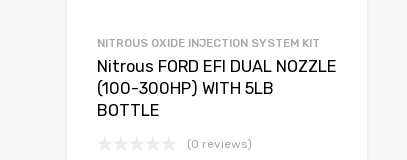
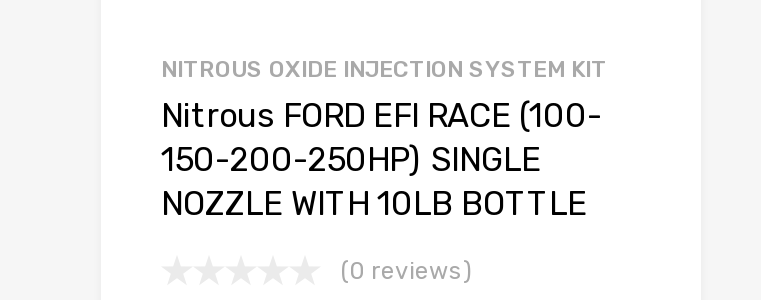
- Nitrous FORD EFI DUAL NOZZLE
- (100-300HP) WITH 5LB
- BOTTLE
+ Nitrous FORD EFI RACE (100-
+ 150-200-250HP) SINGLE
+ NOZZLE WITH 10LB BOTTLE
